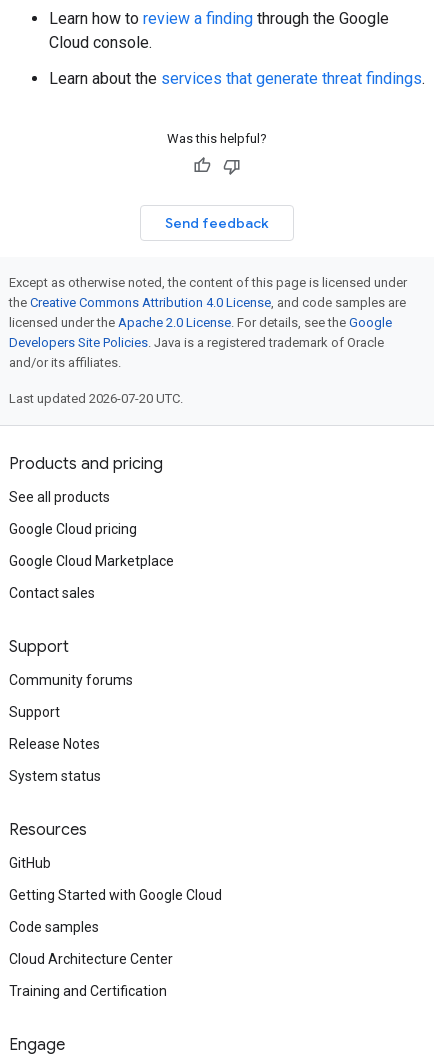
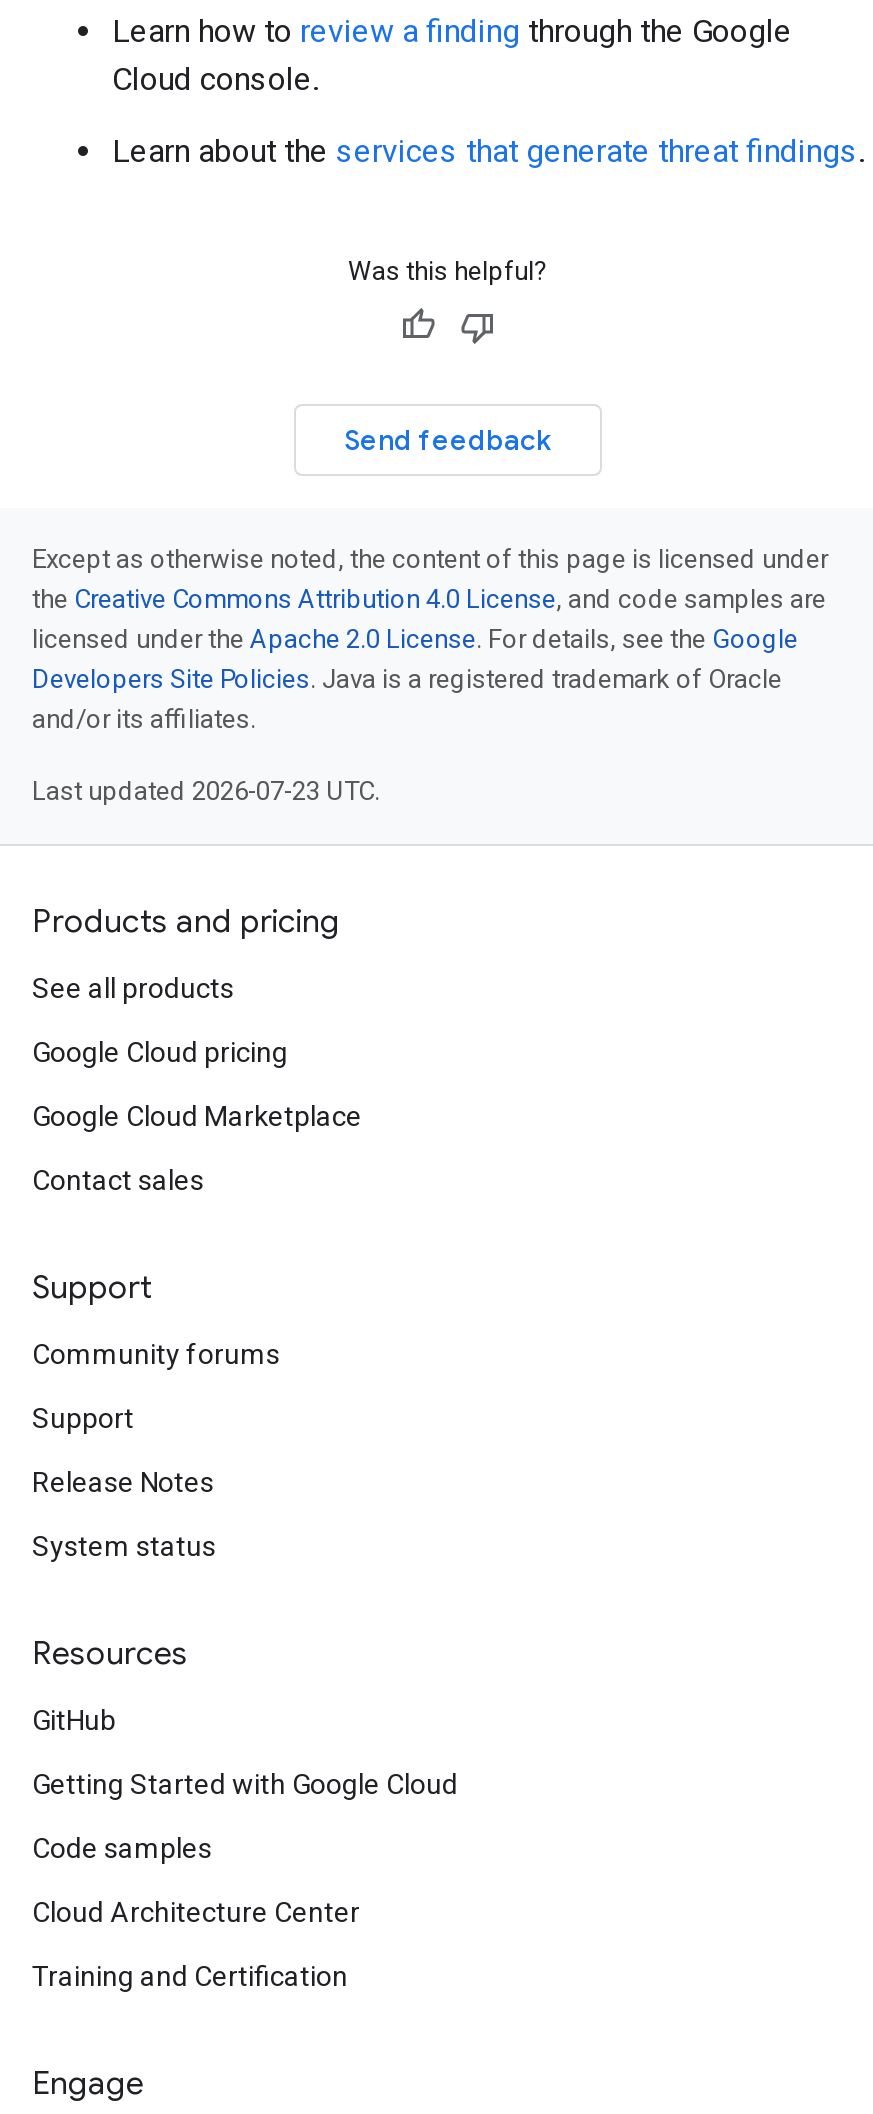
- Last updated 2026-07-20 UTC.
+ Last updated 2026-07-23 UTC.
